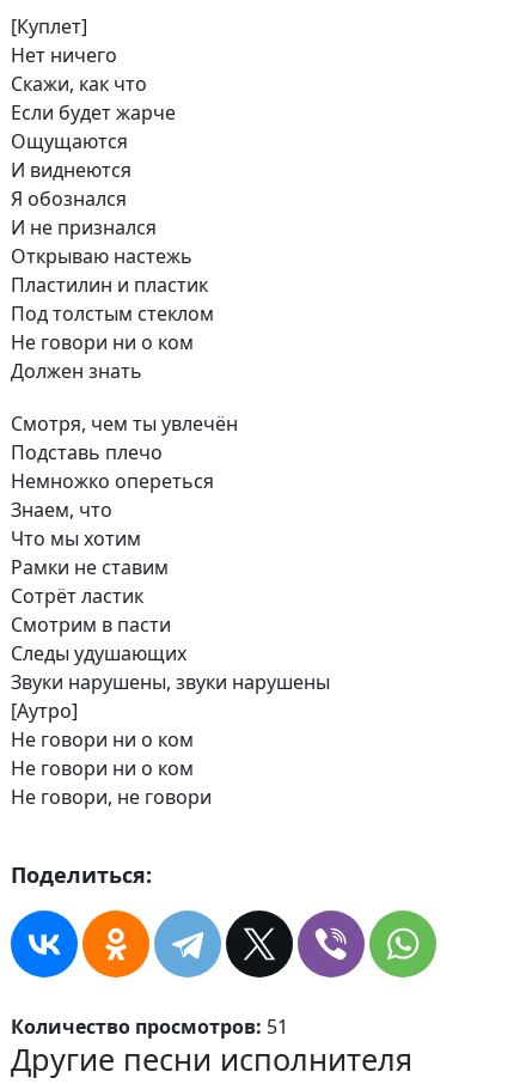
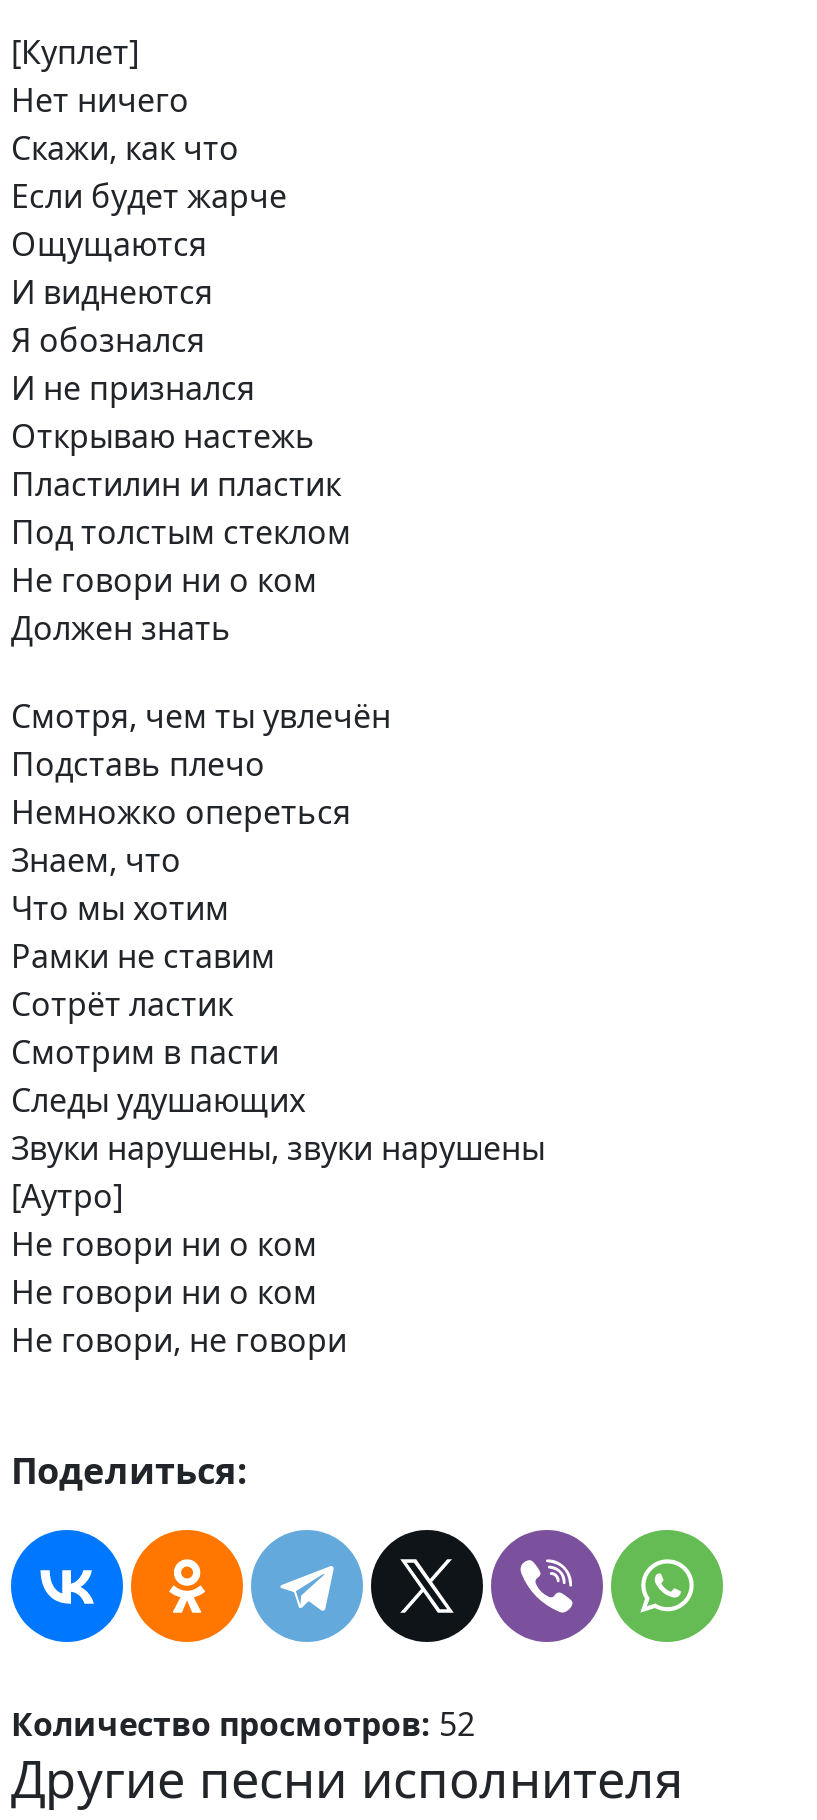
- Количество просмотров: 51
+ Количество просмотров: 52
